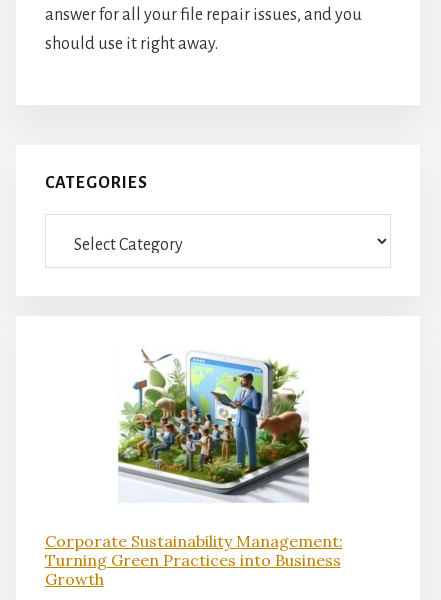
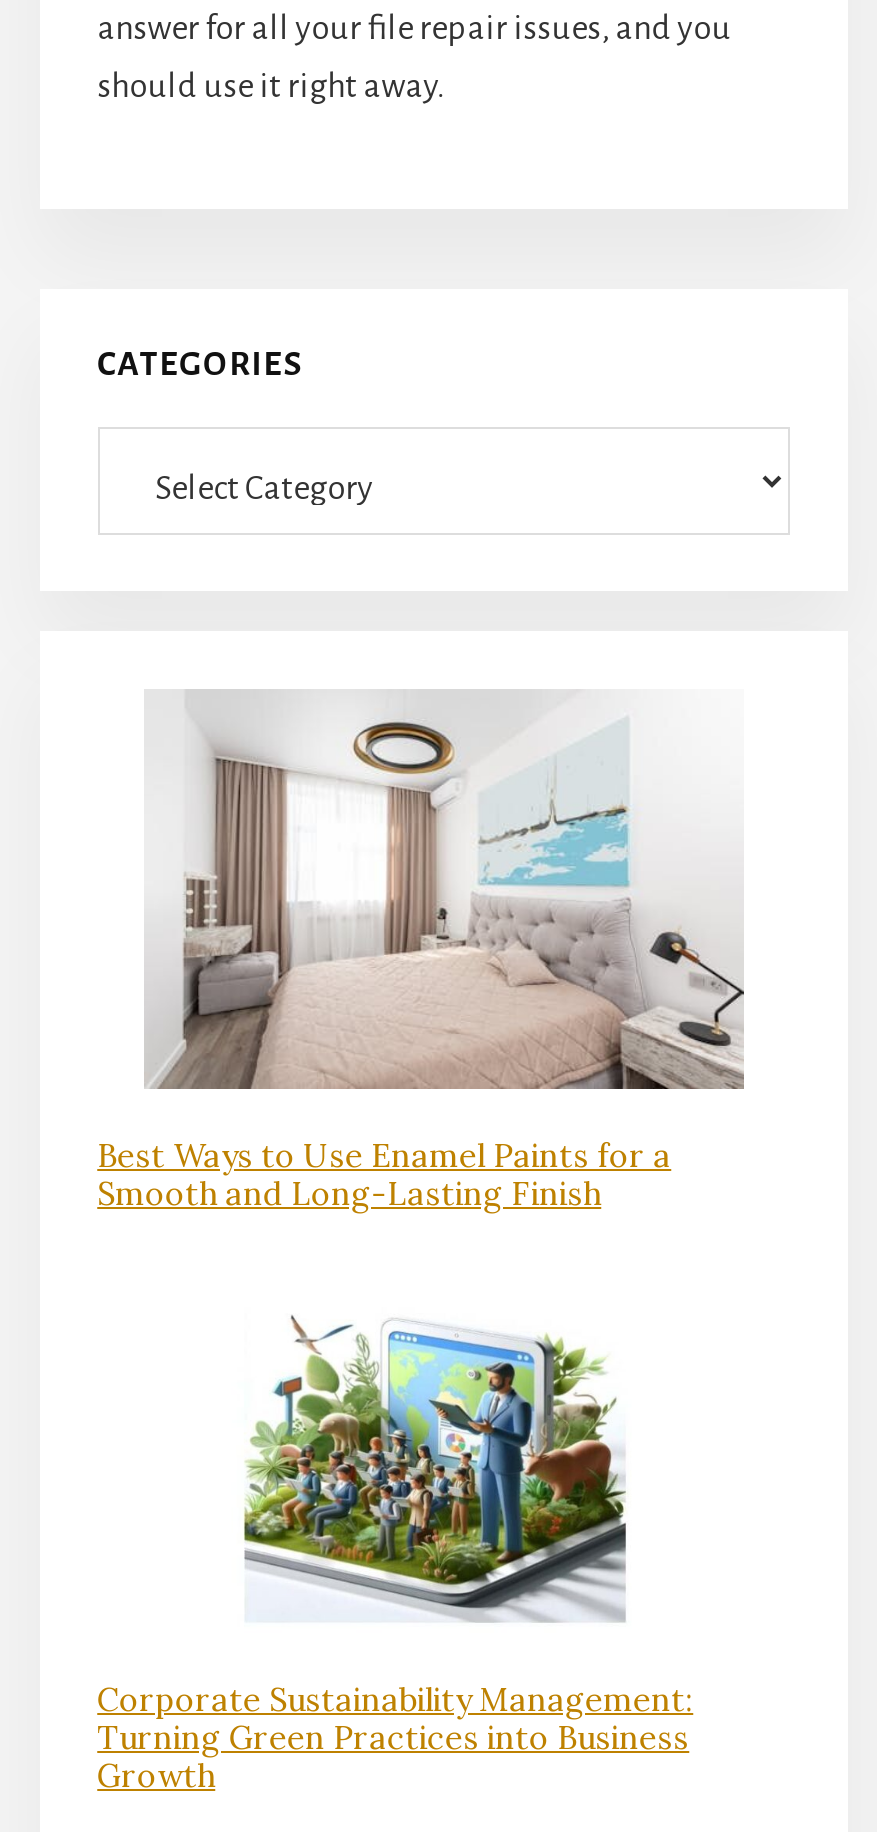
+ [image]
+ Best Ways to Use Enamel Paints for a
+ Smooth and Long-Lasting Finish
